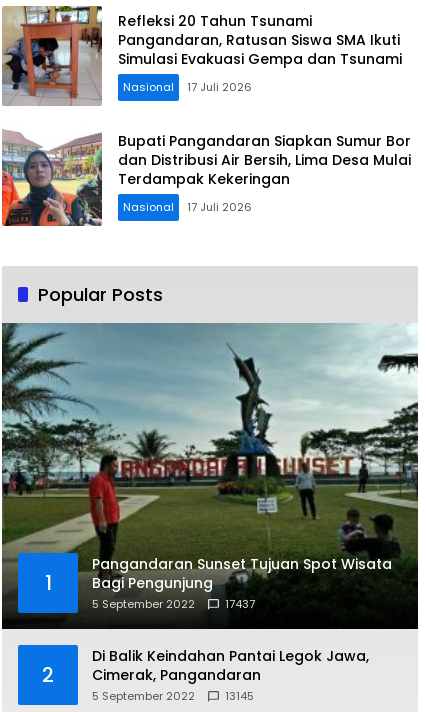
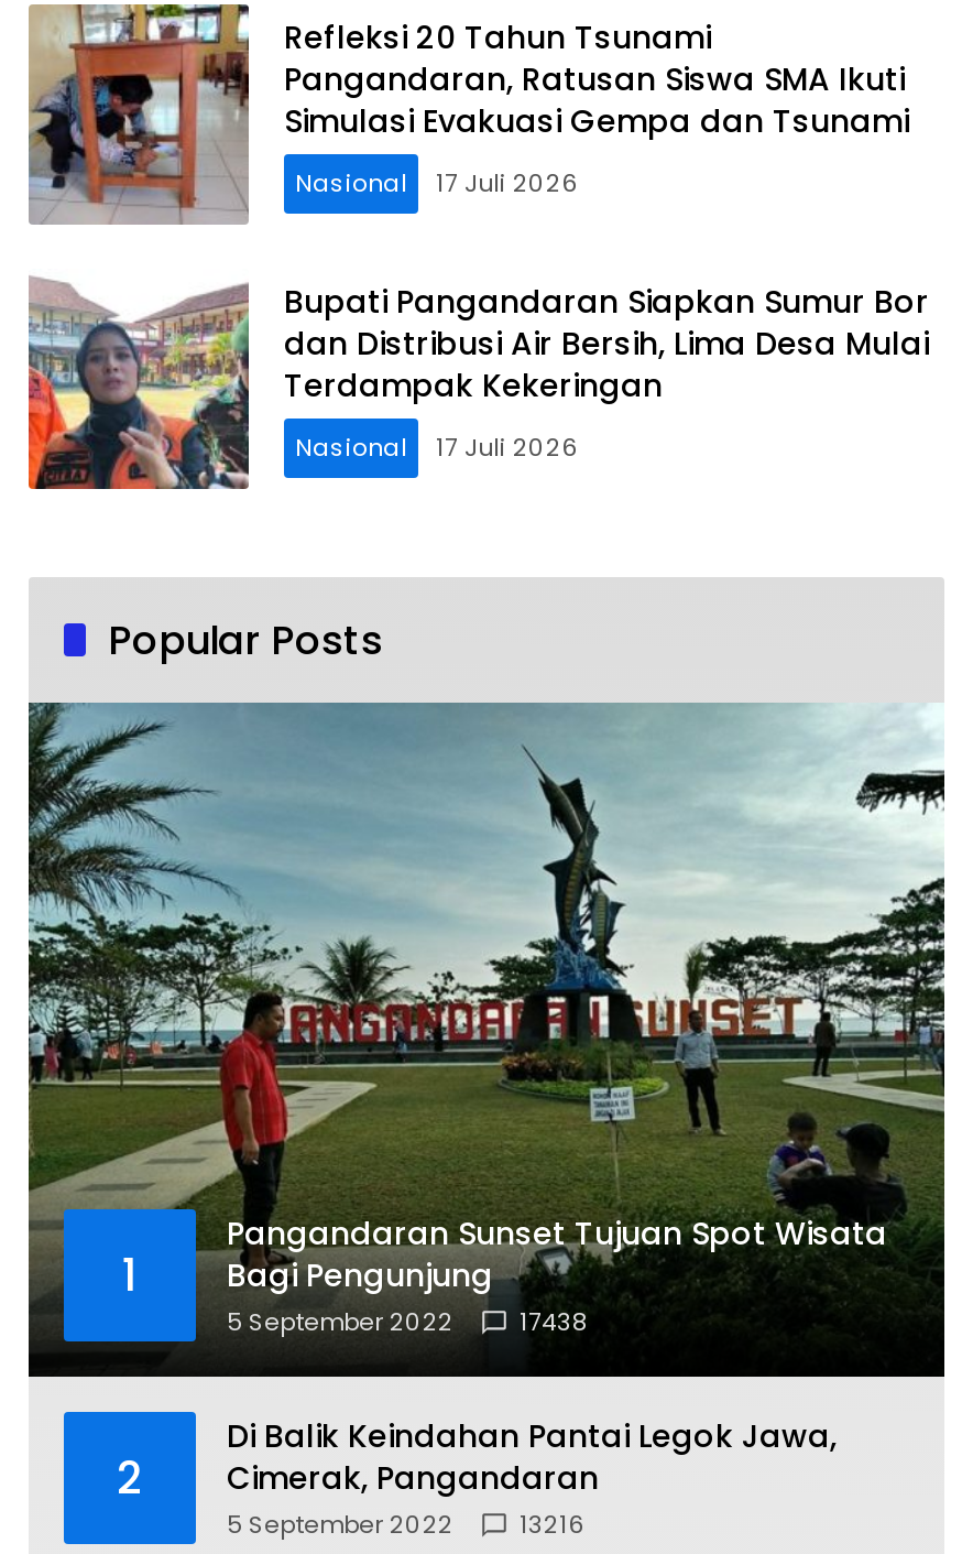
- 5 September 2022 17437
+ 5 September 2022 17438

- 5 September 2022 13145
+ 5 September 2022 13216
